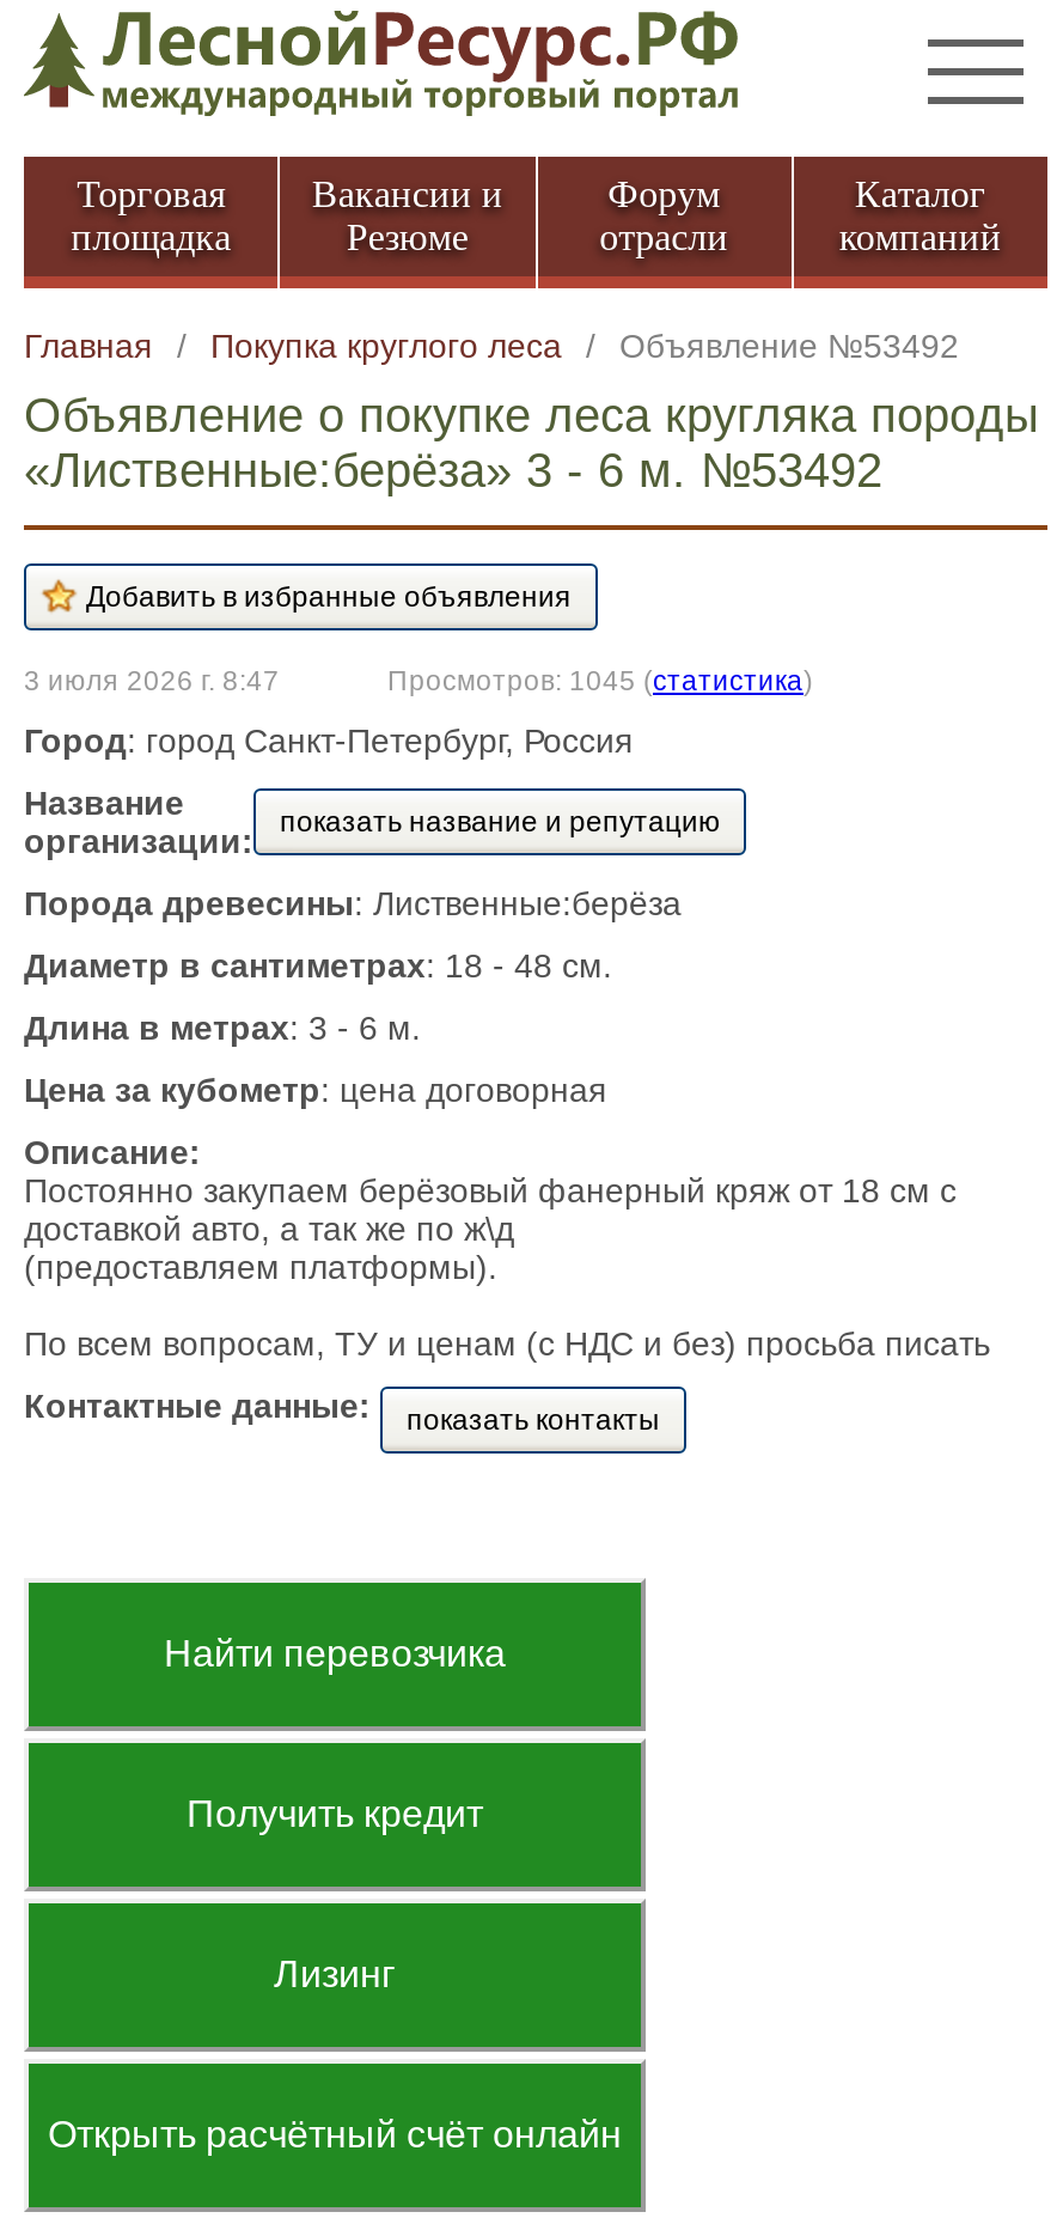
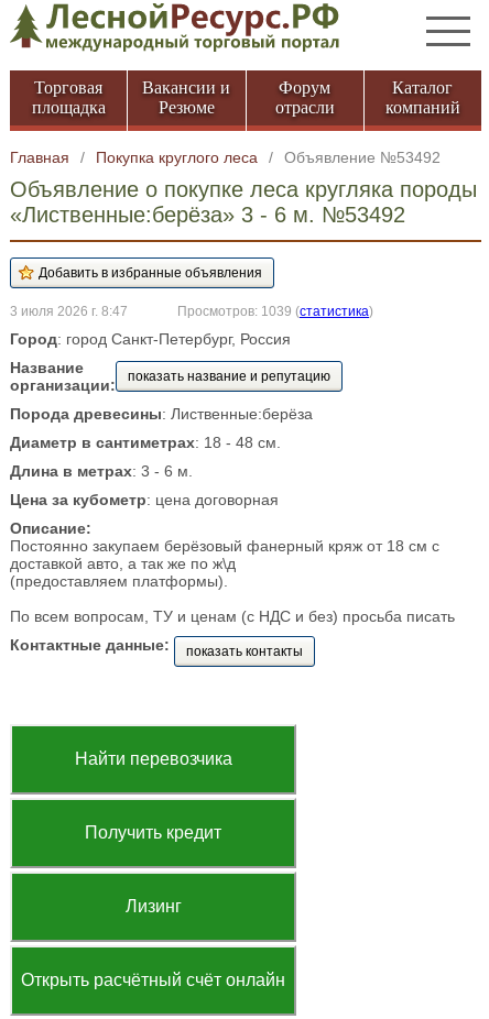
- Просмотров: 1045 (статистика)
+ Просмотров: 1039 (статистика)
